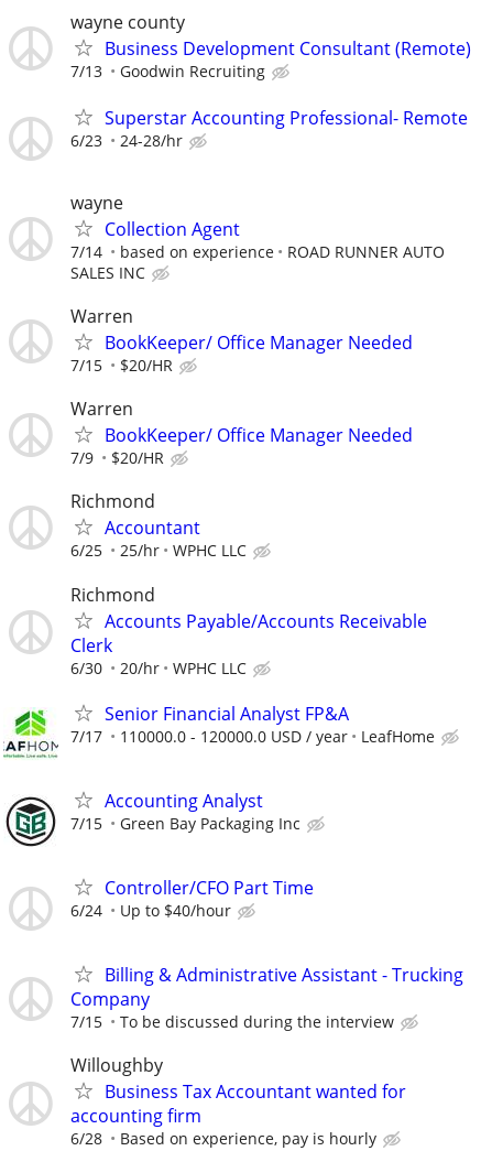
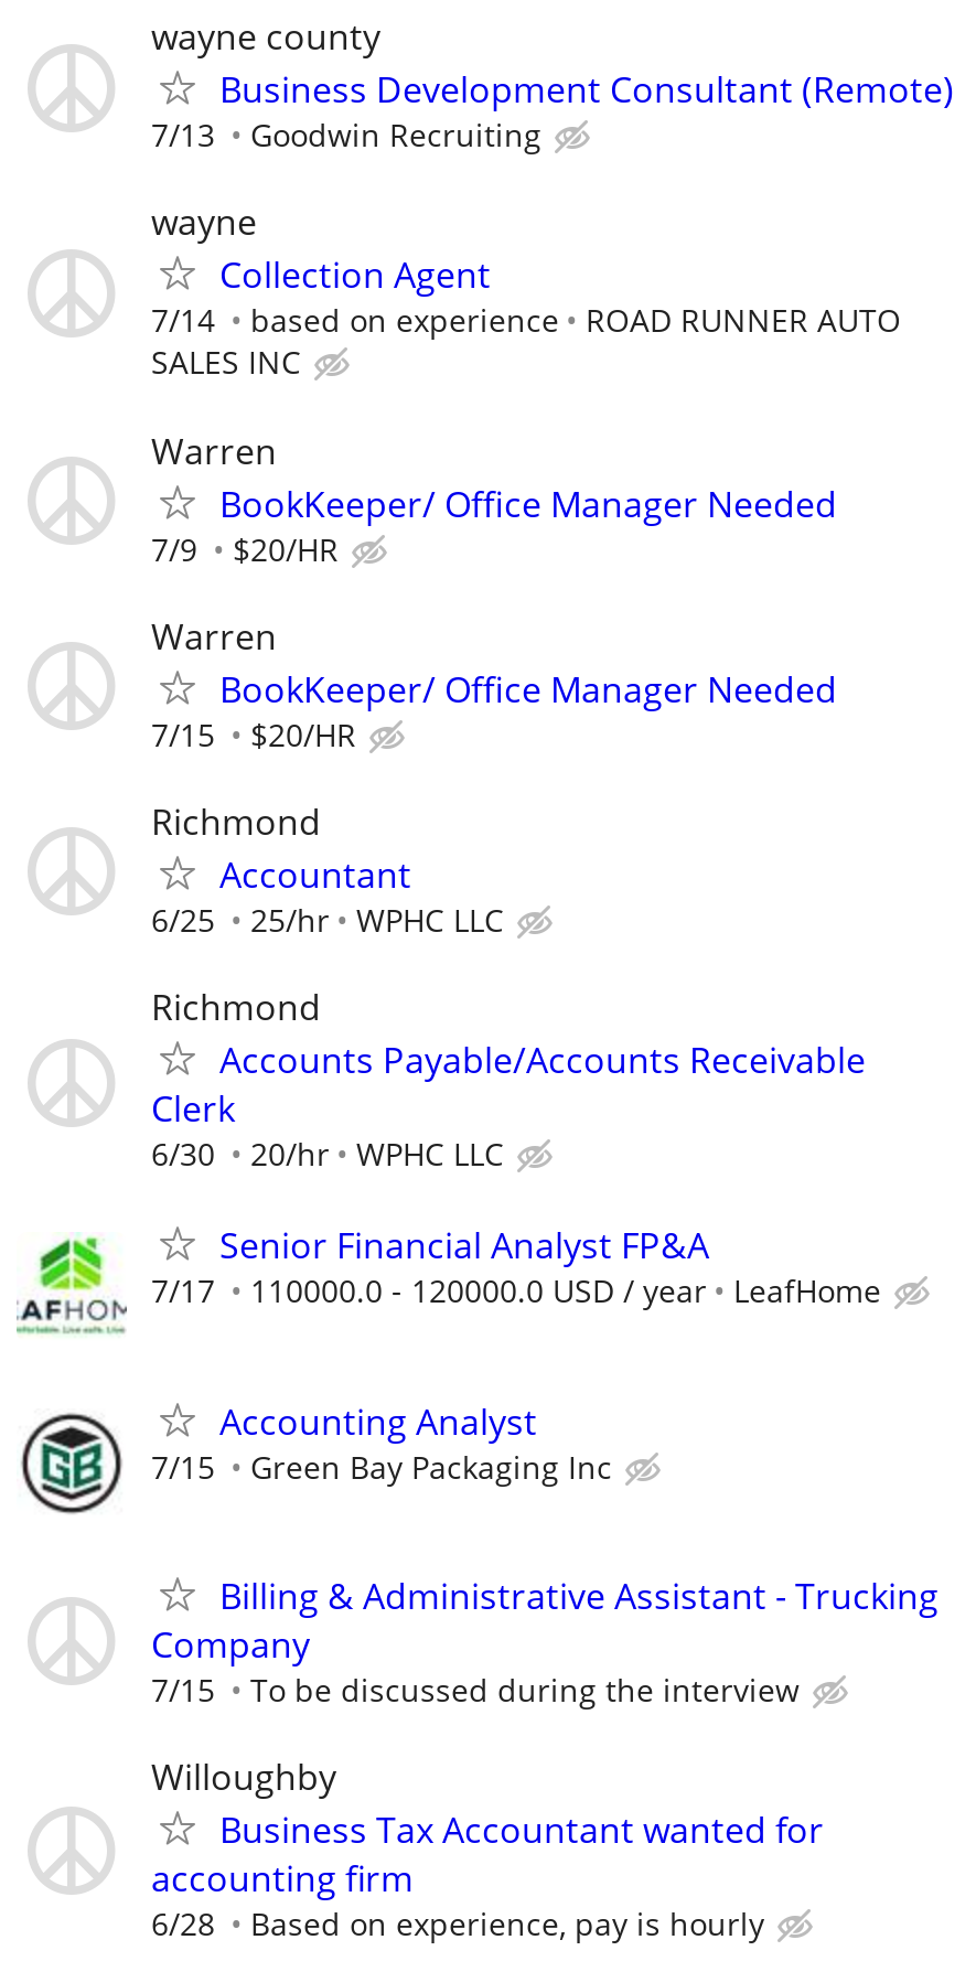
- Superstar Accounting Professional- Remote
- 6/23
- 24-28/hr

- 7/15 $20/HR
+ 7/9 $20/HR

- 7/9 $20/HR
+ 7/15 $20/HR

- Controller/CFO Part Time
- 6/24
- Up to $40/hour
